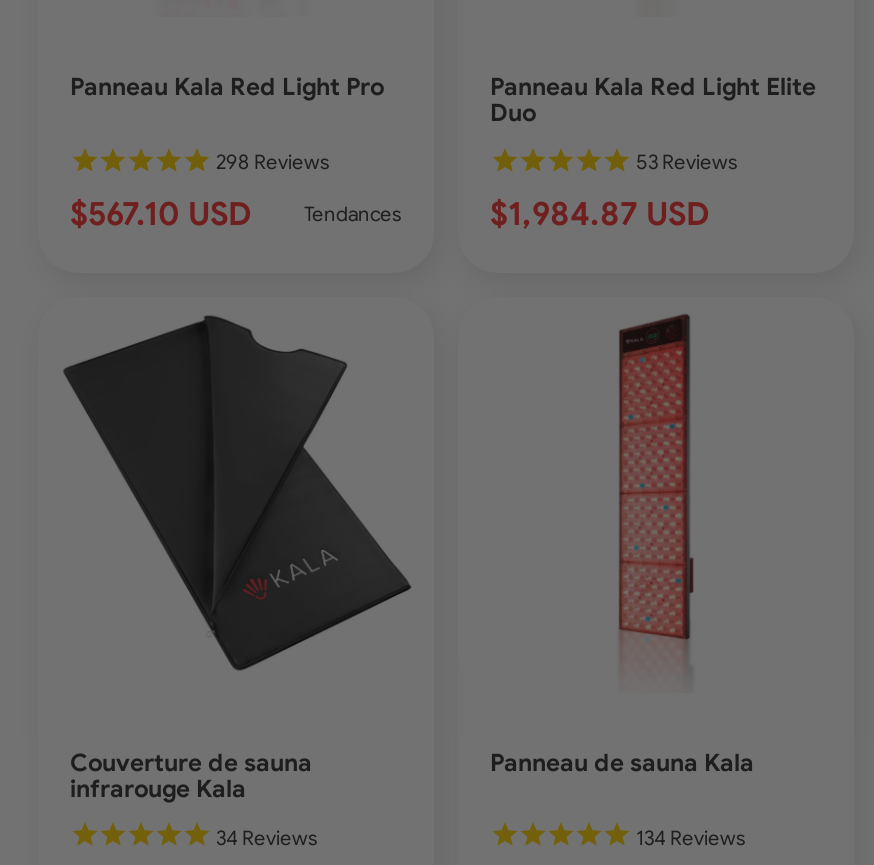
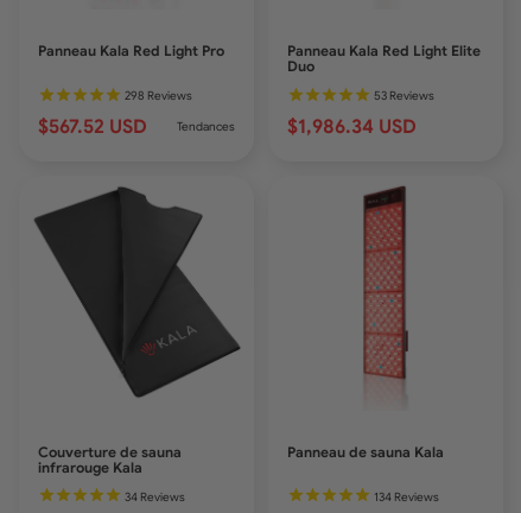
- $567.10 USD Tendances
+ $567.52 USD Tendances

- $1,984.87 USD
+ $1,986.34 USD
